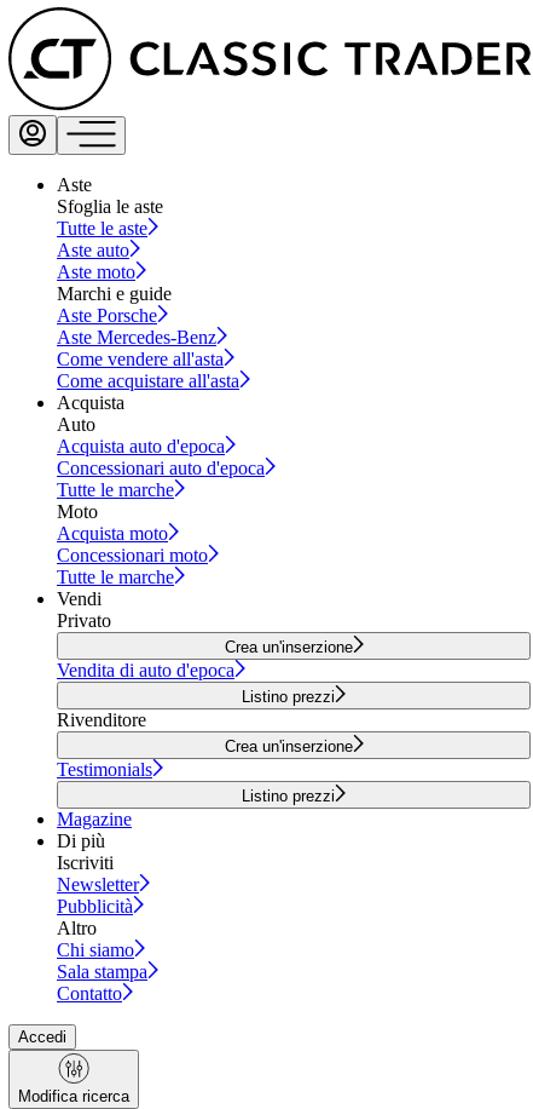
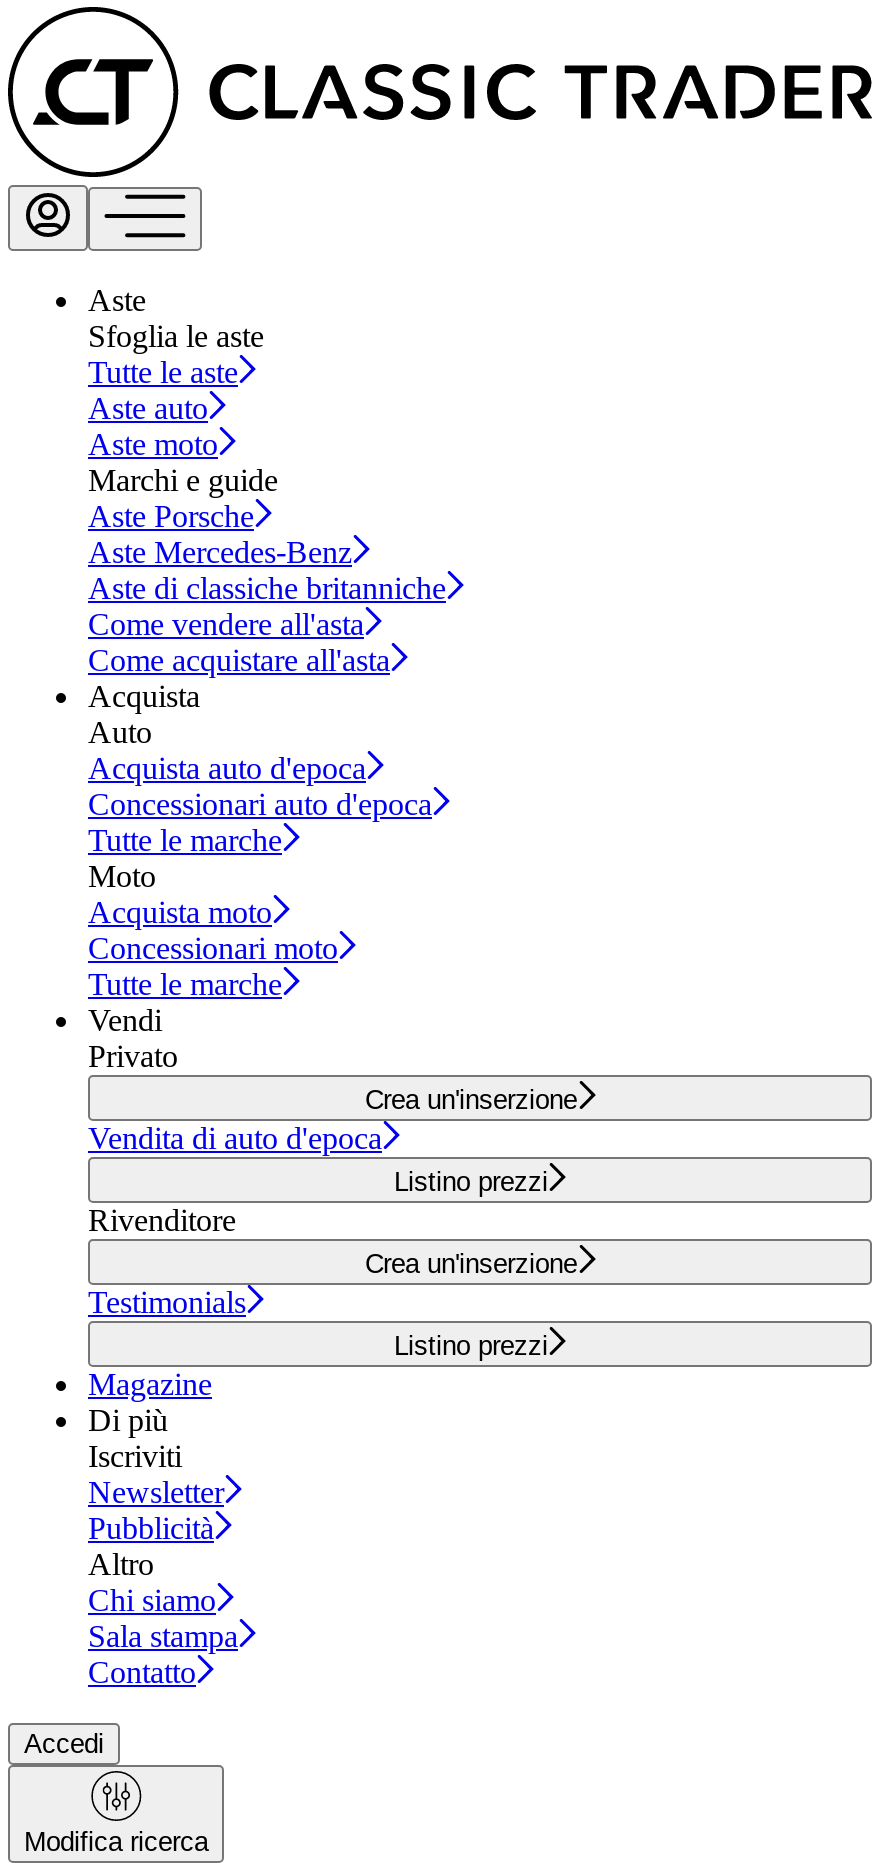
+ Aste di classiche britanniche
